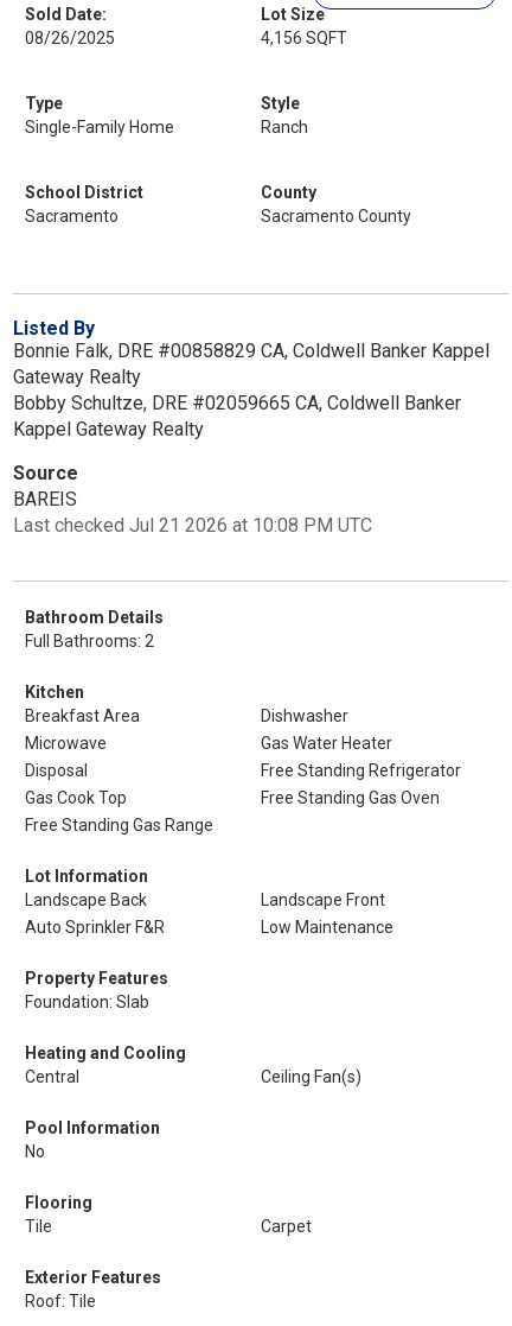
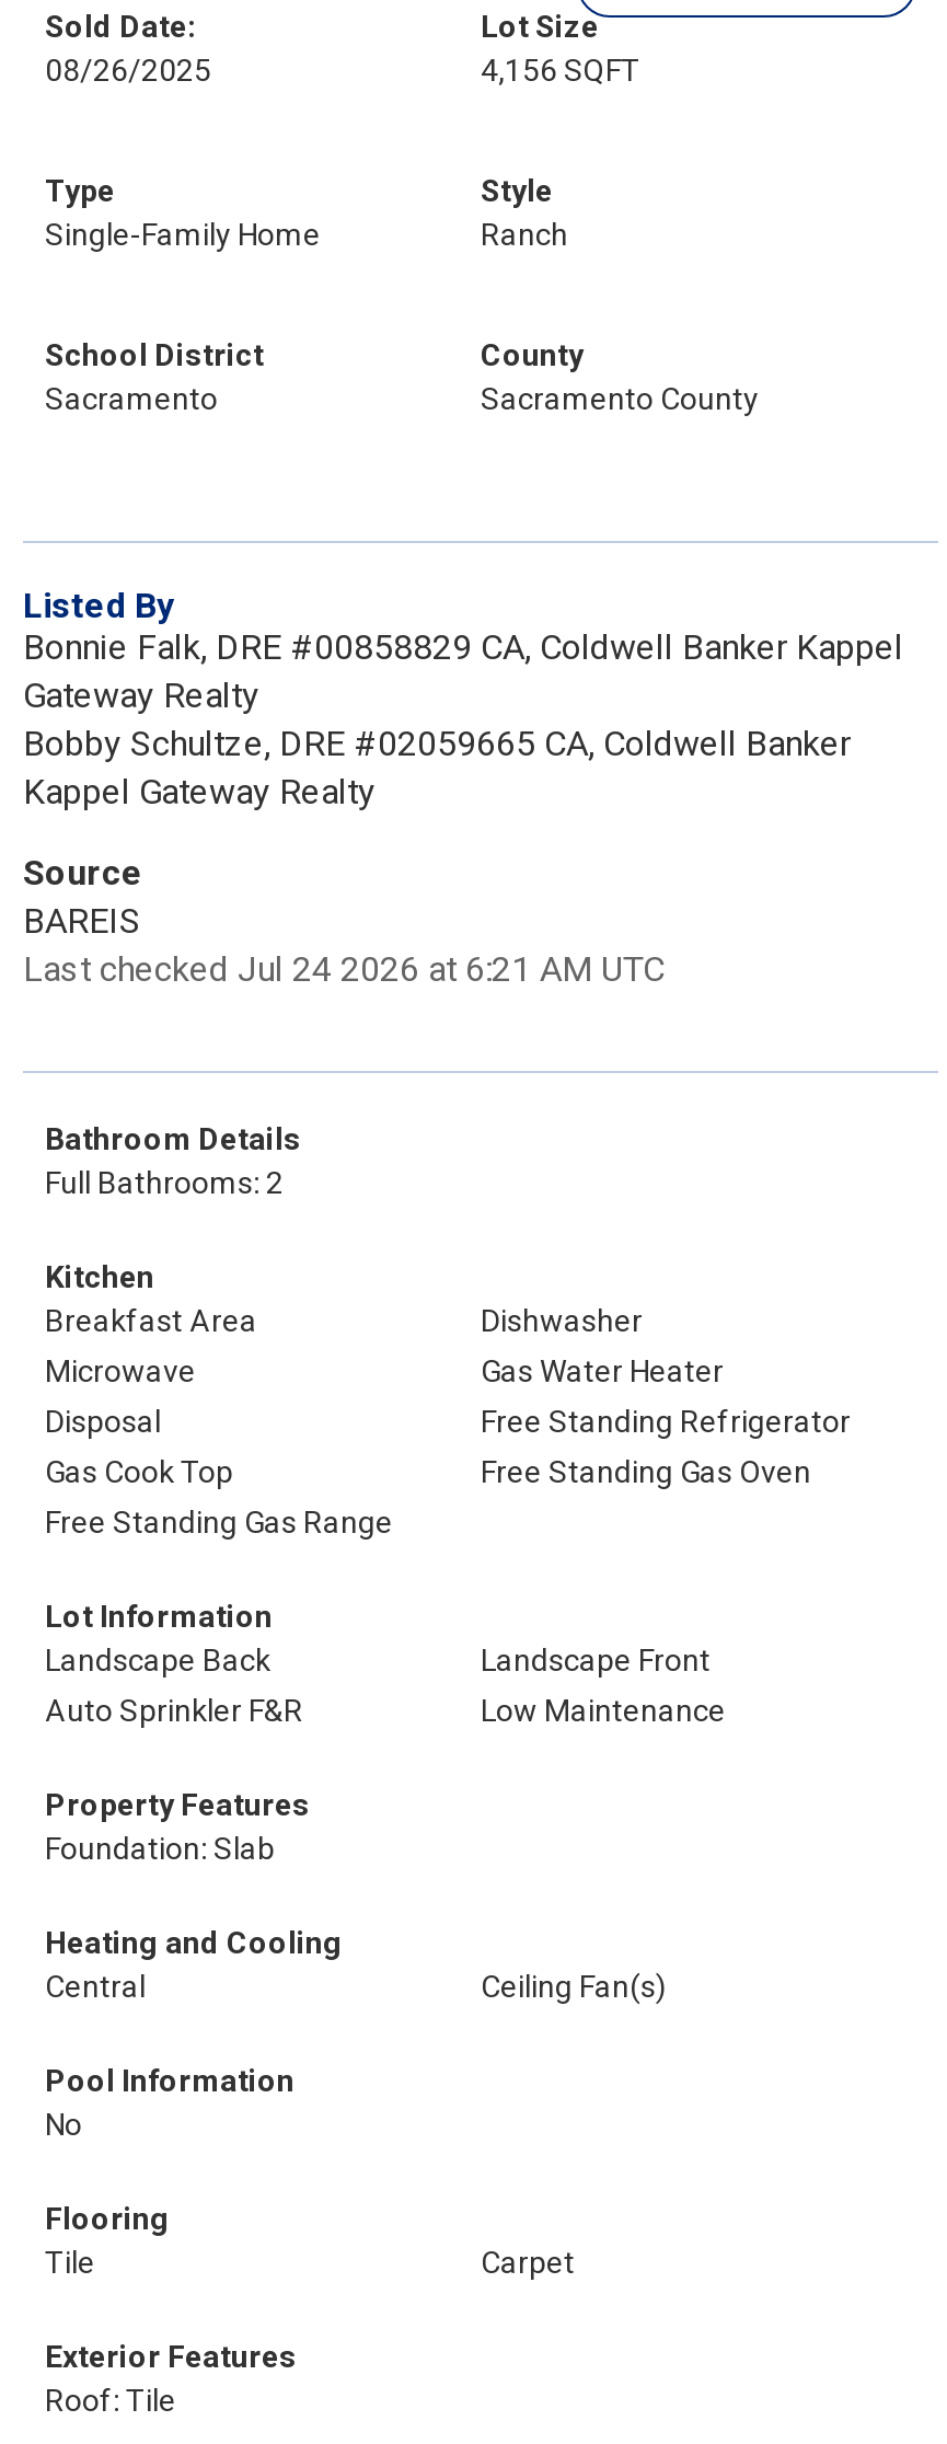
- Last checked Jul 21 2026 at 10:08 PM UTC
+ Last checked Jul 24 2026 at 6:21 AM UTC
